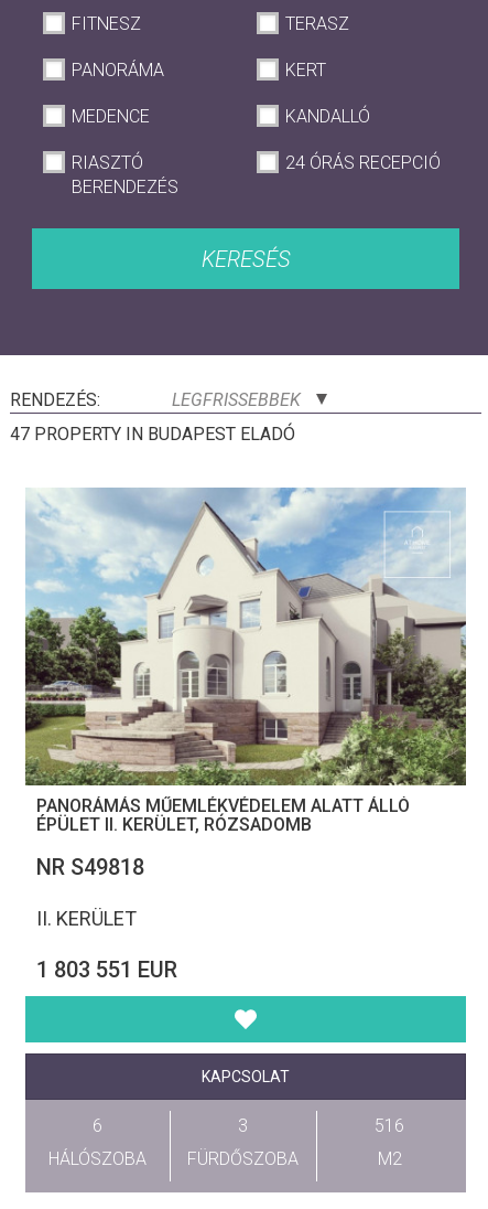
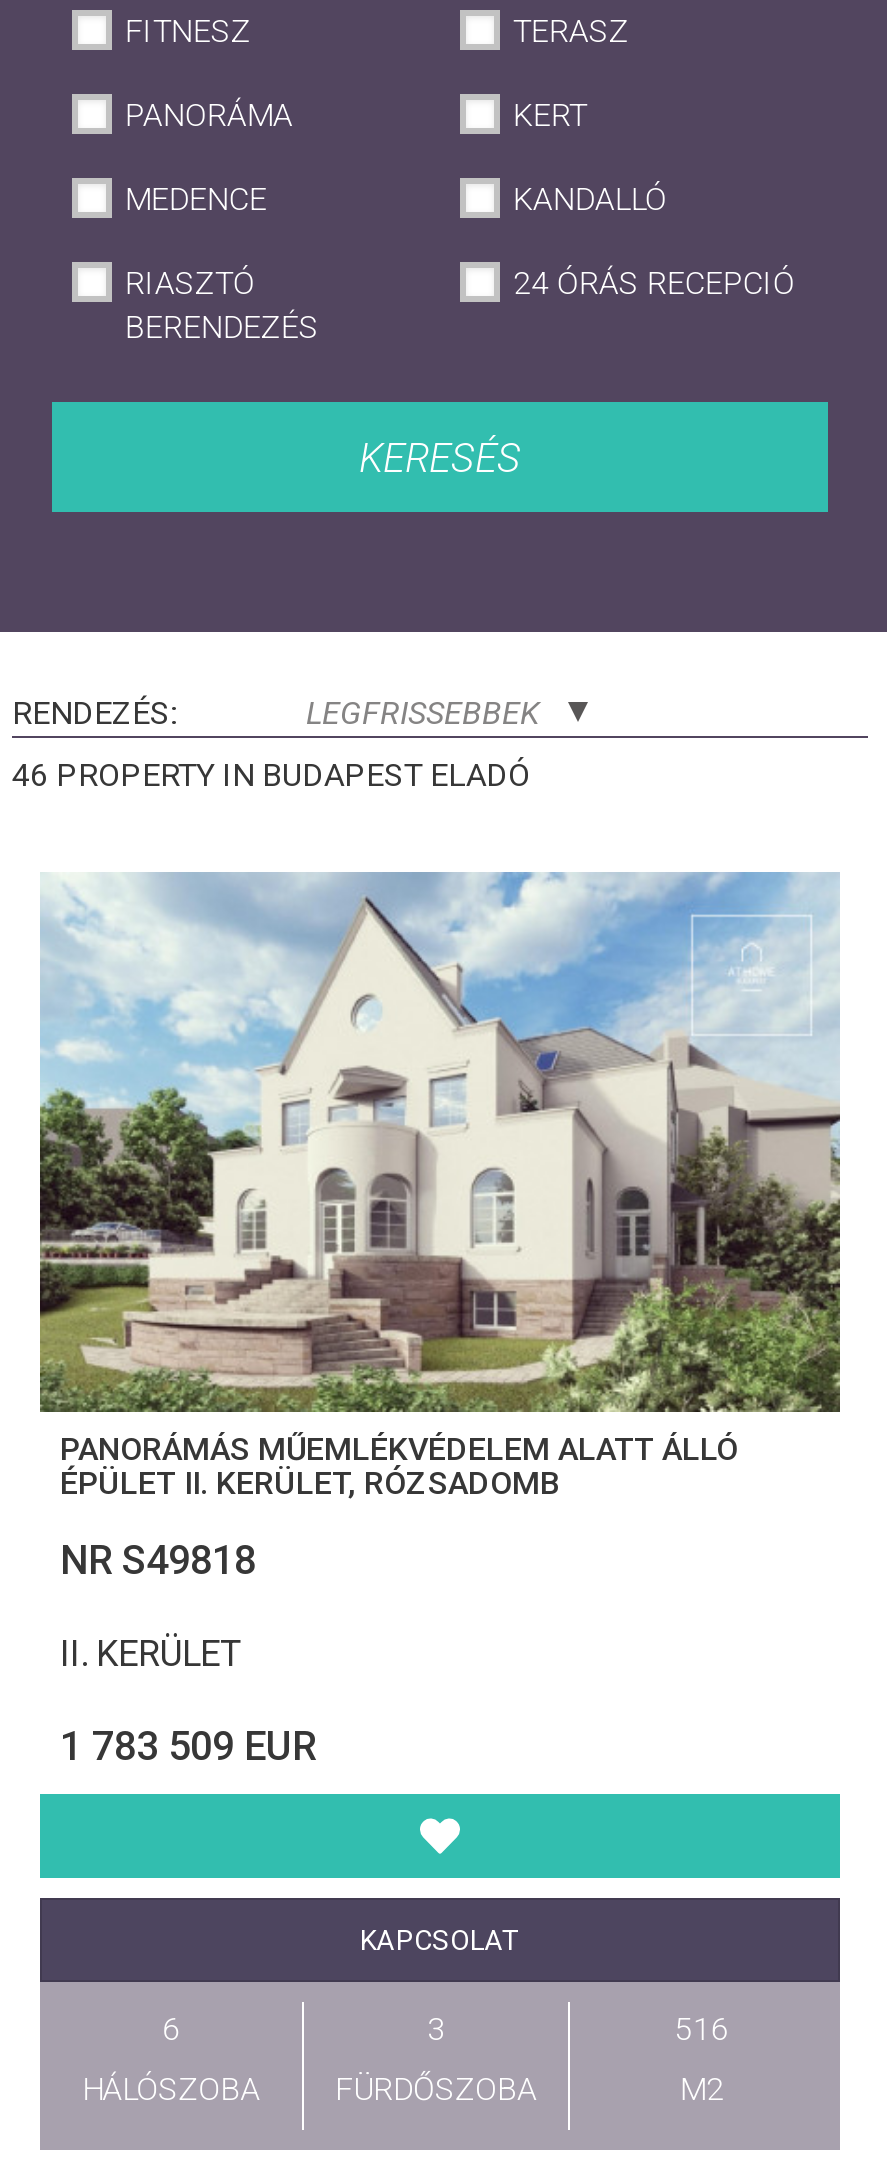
- 47 PROPERTY IN BUDAPEST ELADÓ
+ 46 PROPERTY IN BUDAPEST ELADÓ

- 1 803 551 EUR
+ 1 783 509 EUR
